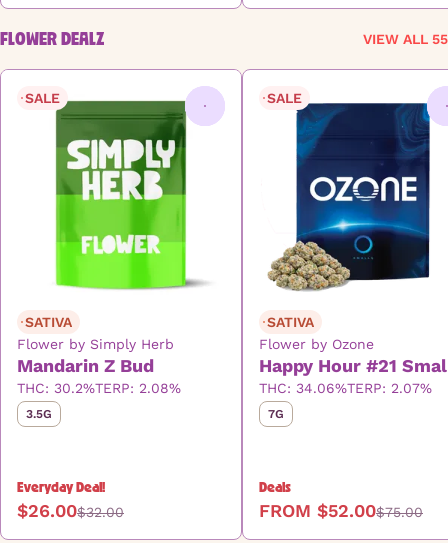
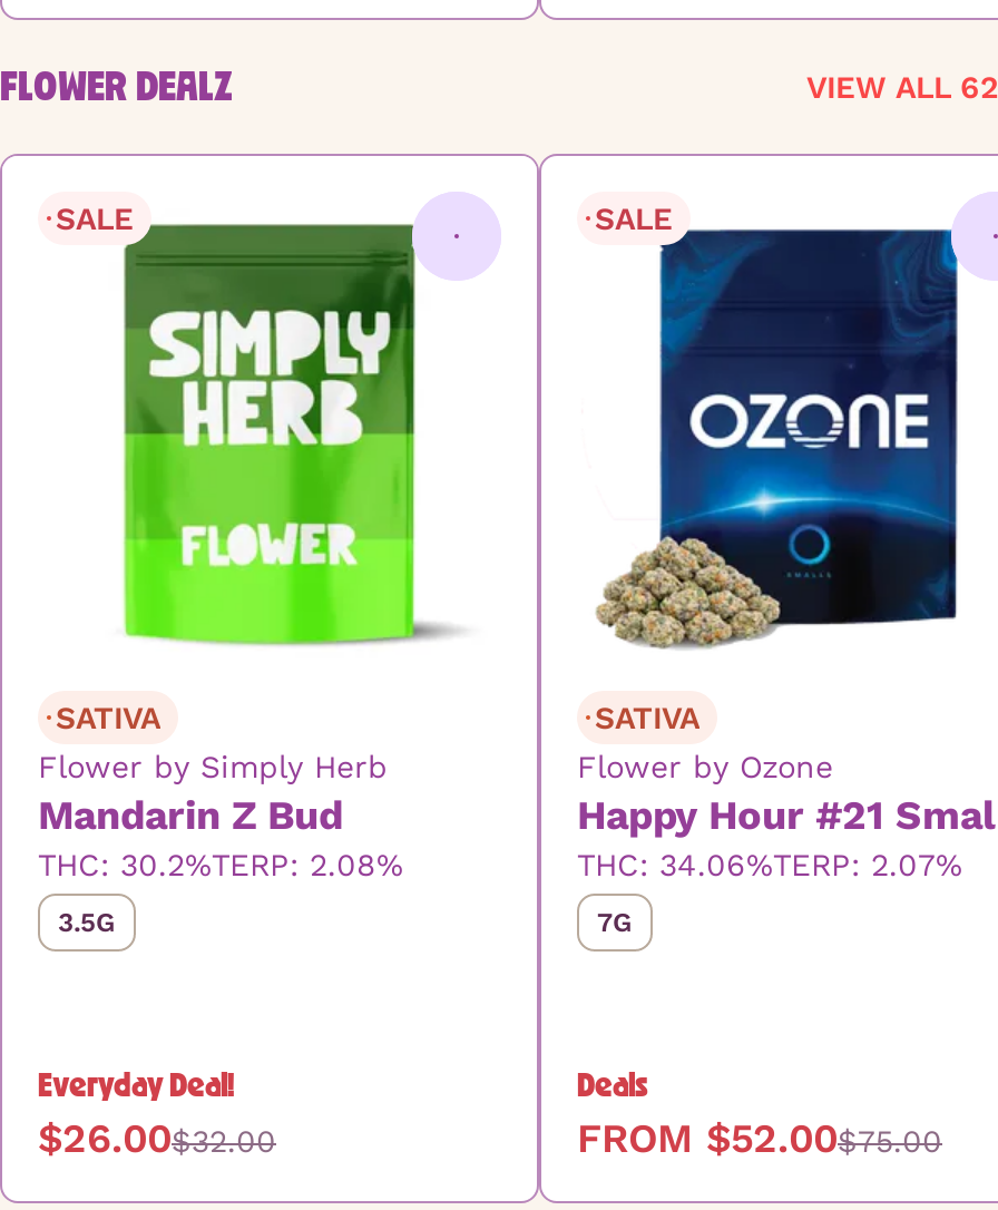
- VIEW ALL 55
+ VIEW ALL 62
